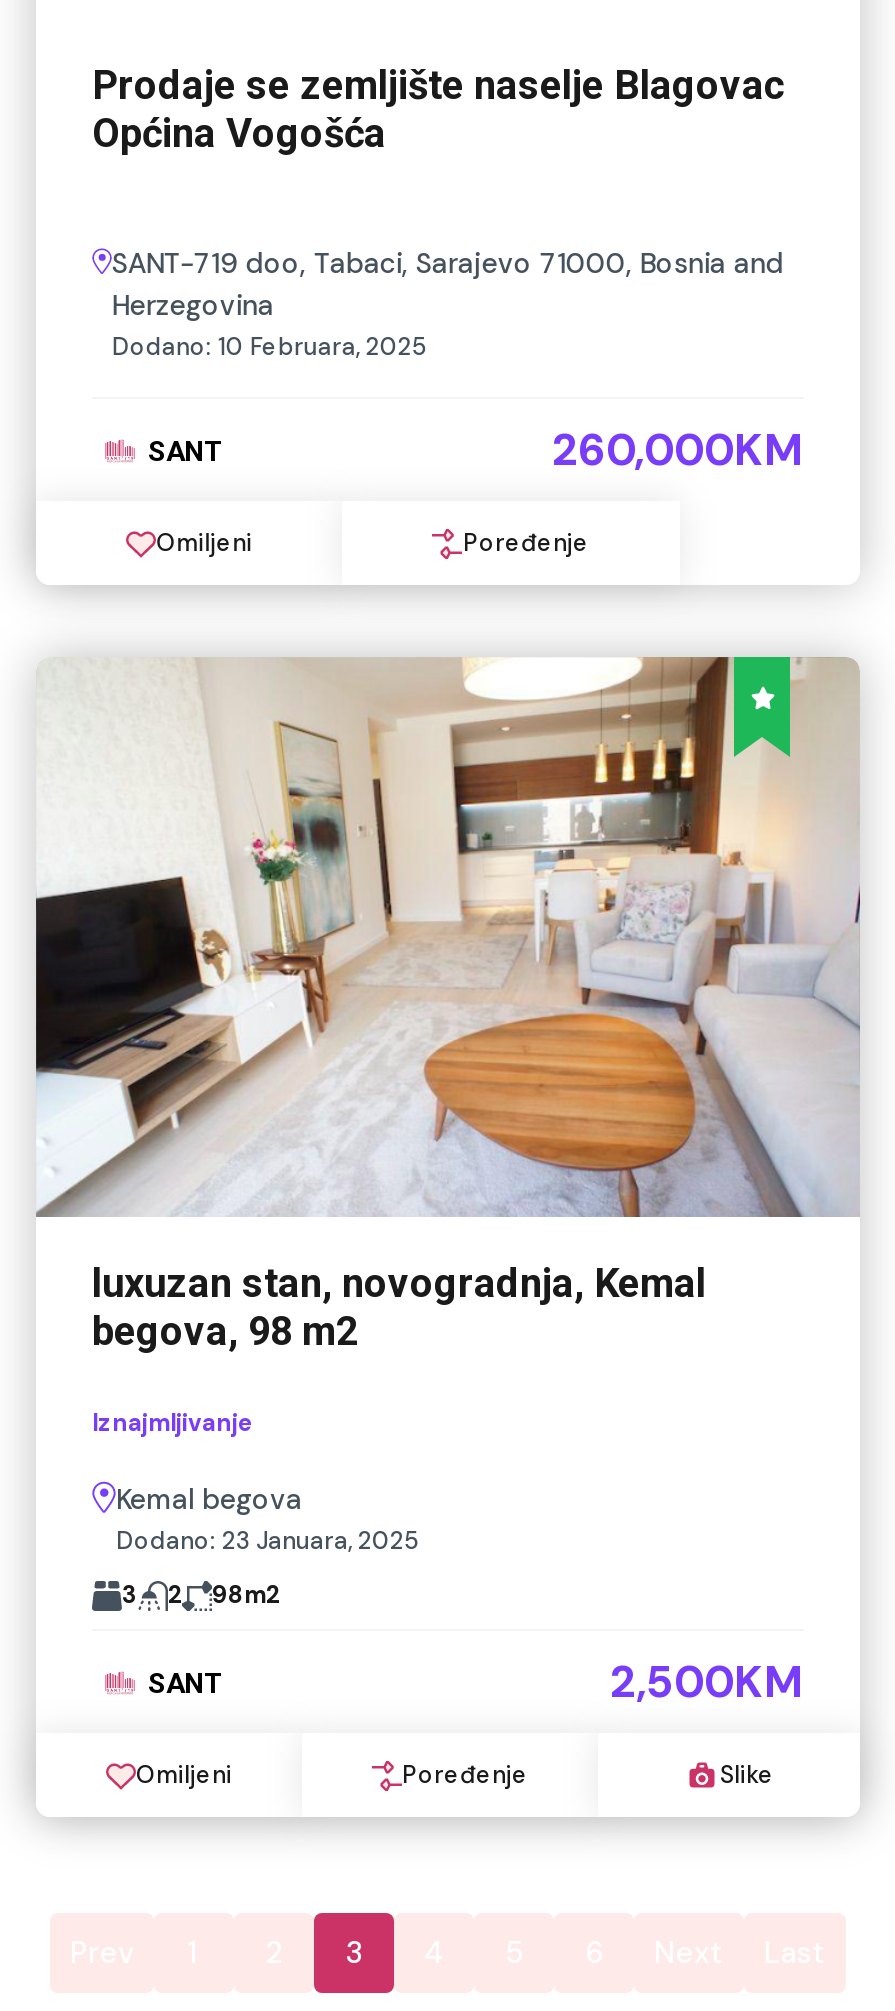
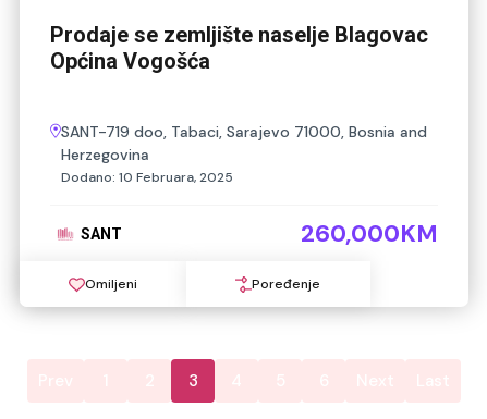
- [image]
- luxuzan stan, novogradnja, Kemal
- begova, 98 m2
- Iznajmljivanje
- Kemal begova
- Dodano: 23 Januara, 2025
- 3
- 2
- 98m2
- SANT
- 2,500KM
- Omiljeni
- Poređenje
- Slike
